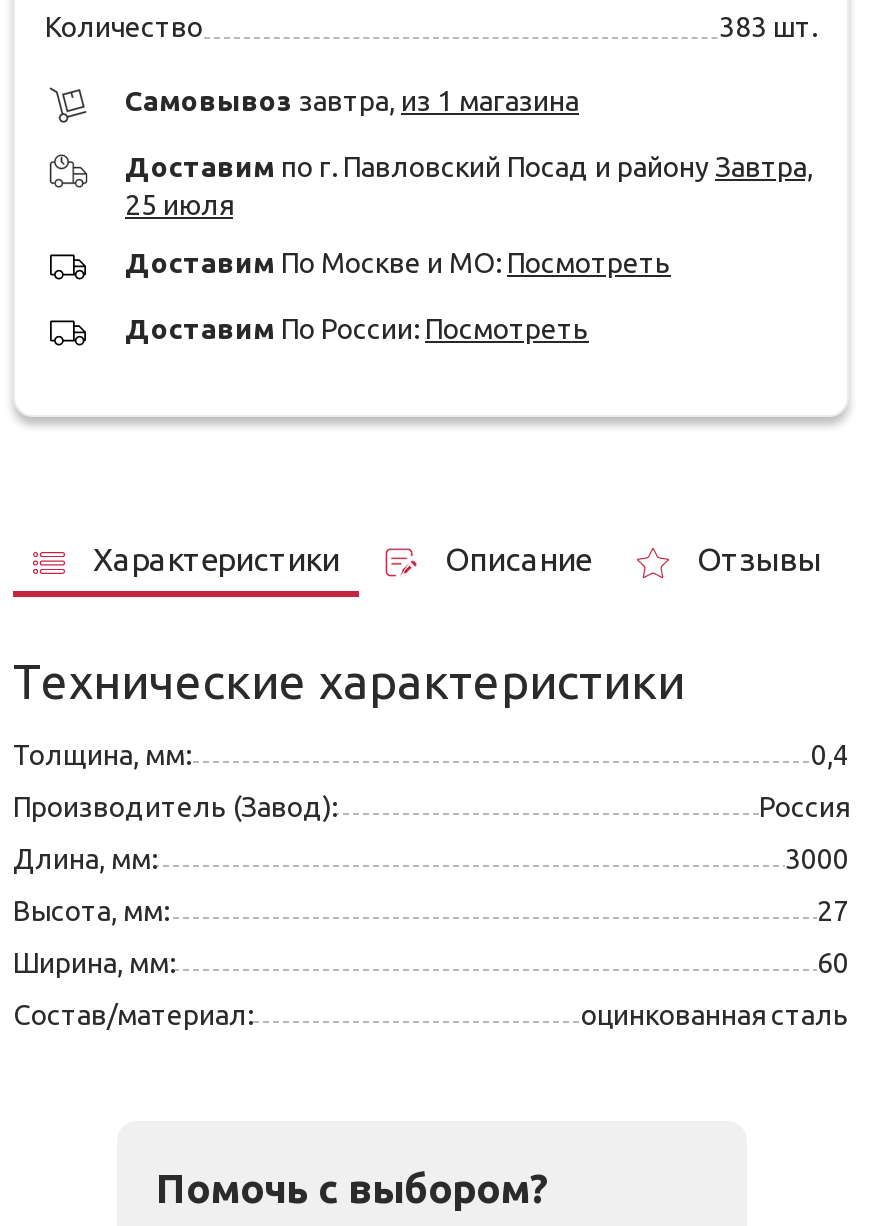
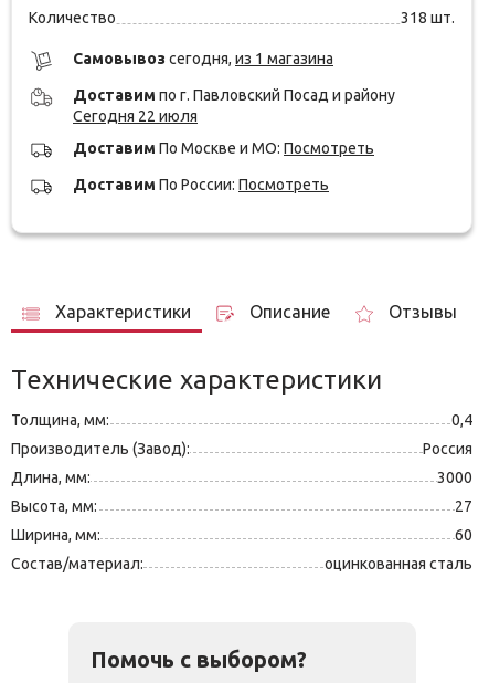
- 383 шт.
+ 318 шт.

- Cамовывоз завтра, из 1 магазина
+ Cамовывоз сегодня, из 1 магазина

- Доставим по г. Павловский Посад и району Завтра,
- 25 июля
+ Доставим по г. Павловский Посад и району
+ Сегодня 22 июля
